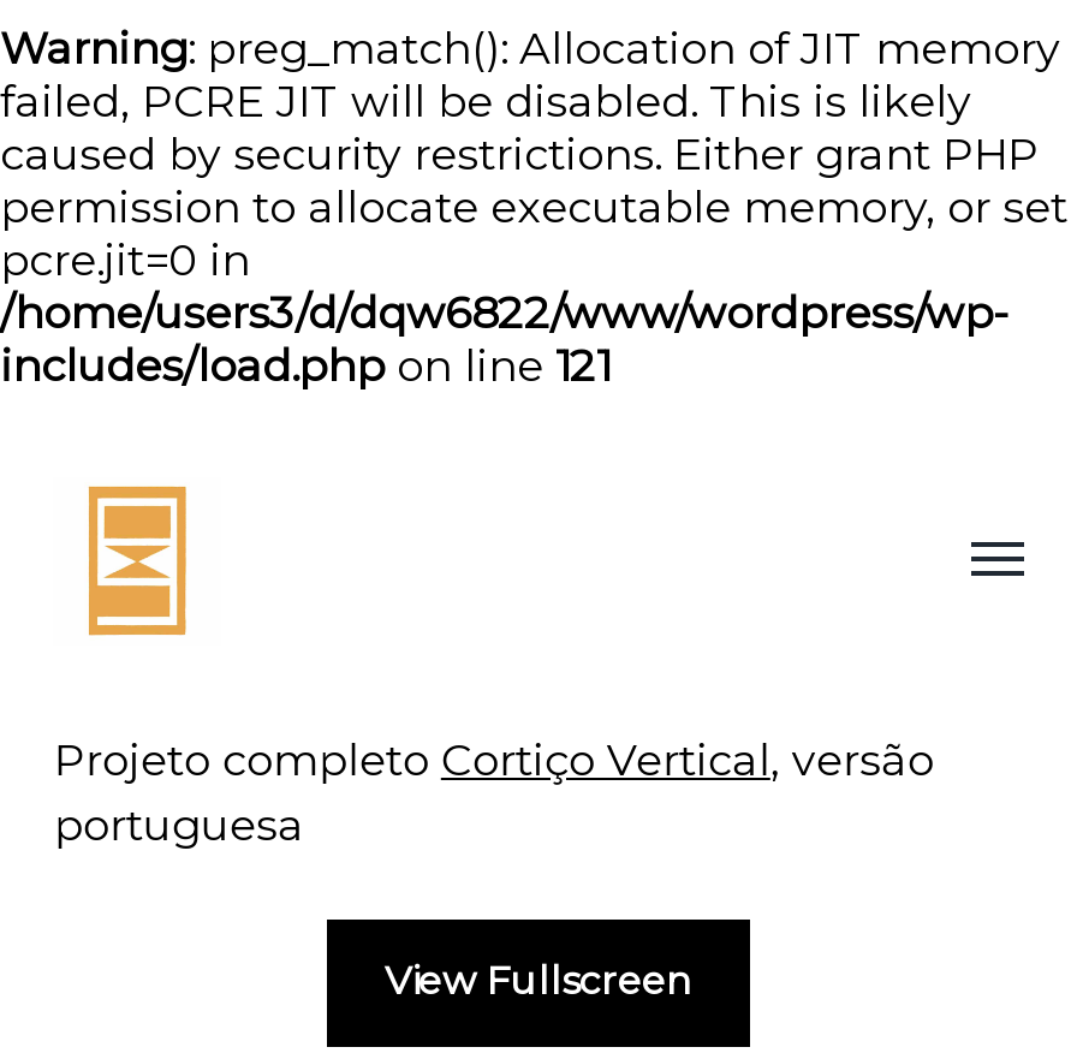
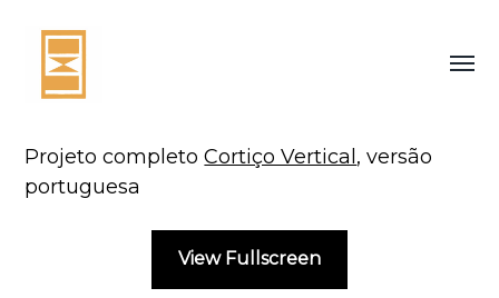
- Warning: preg_match(): Allocation of JIT memory
- failed, PCRE JIT will be disabled. This is likely
- caused by security restrictions. Either grant PHP
- permission to allocate executable memory, or set
- pcre.jit=0 in
- /home/users3/d/dqw6822/www/wordpress/wp-
- includes/load.php on line 121
